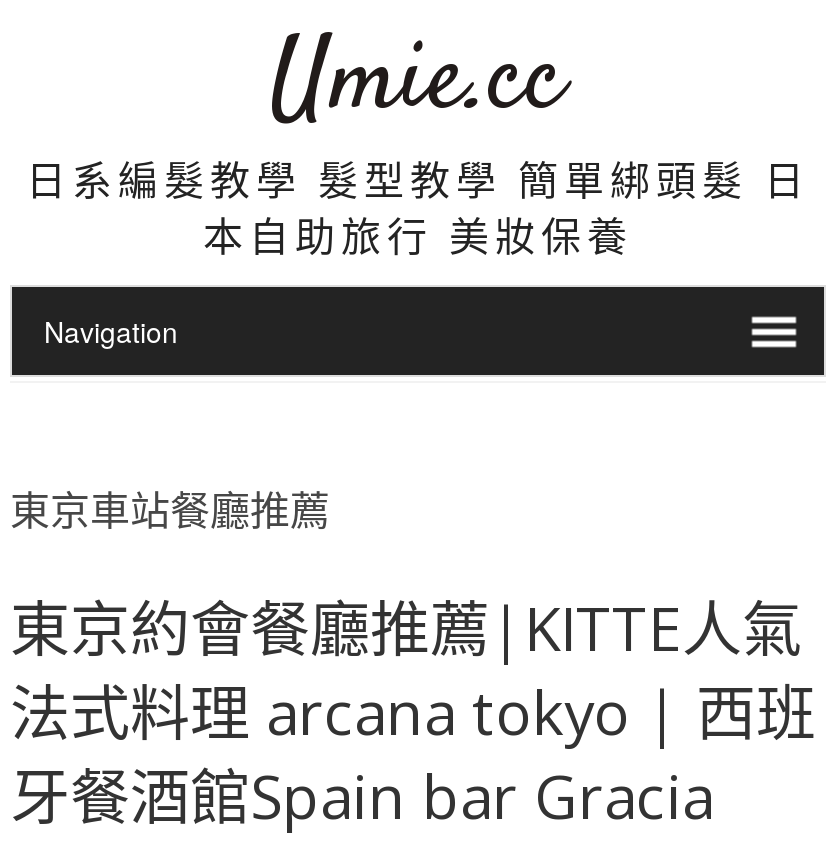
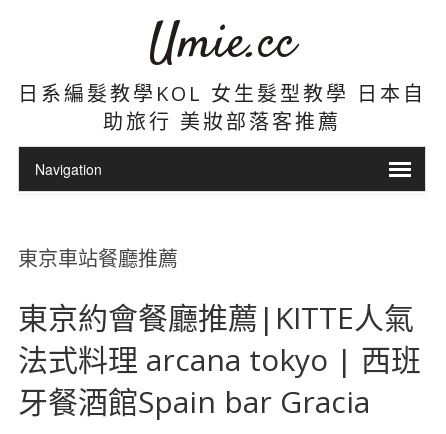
- 日系編髮教學 髮型教學 簡單綁頭髮 日
- 本自助旅行 美妝保養
+ 日系編髮教學KOL 女生髮型教學 日本自
+ 助旅行 美妝部落客推薦
